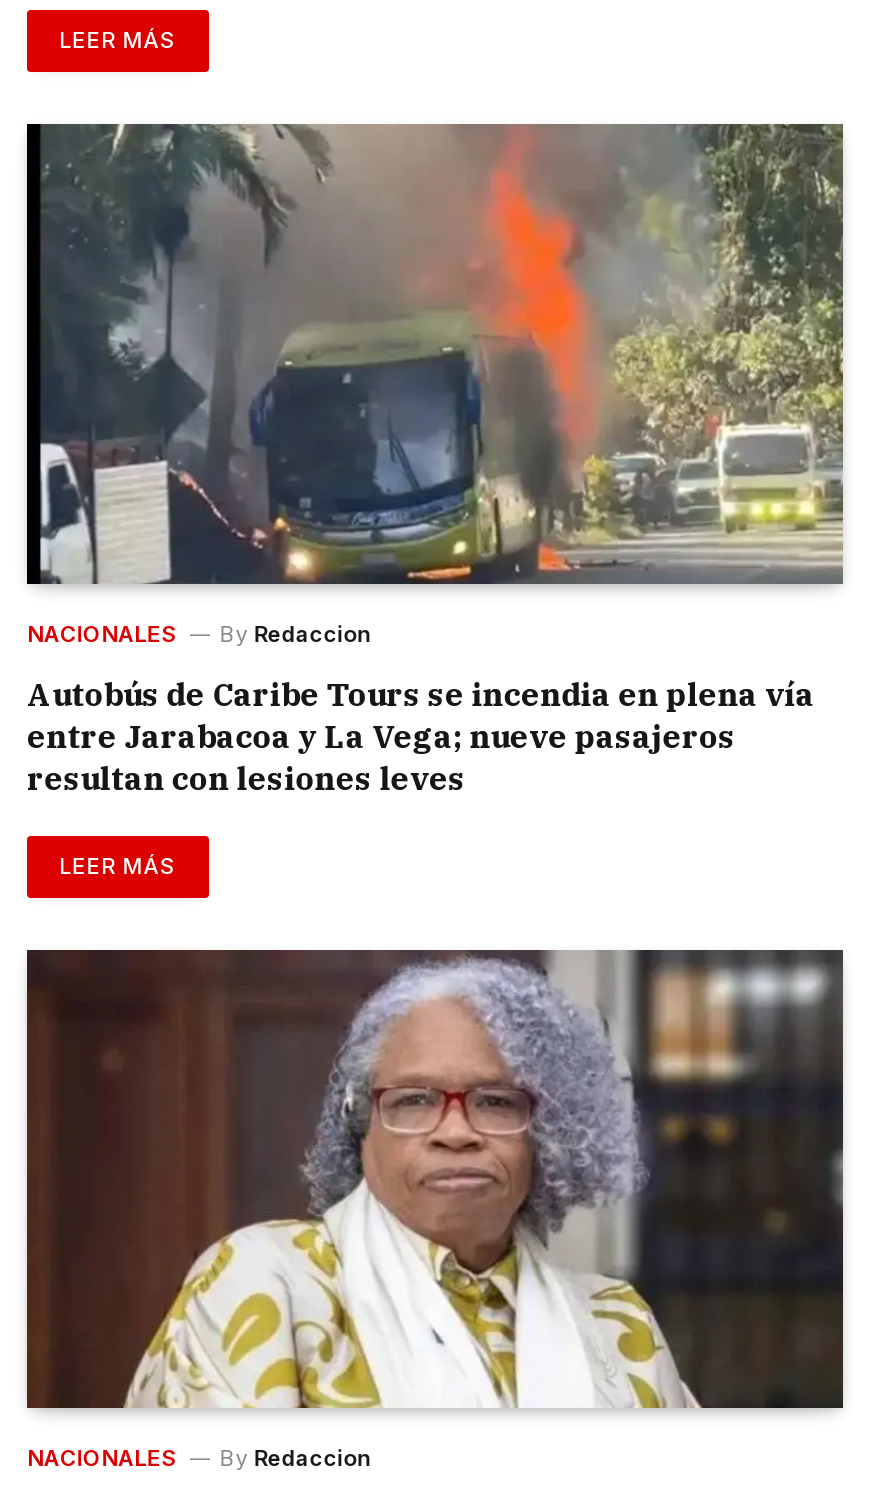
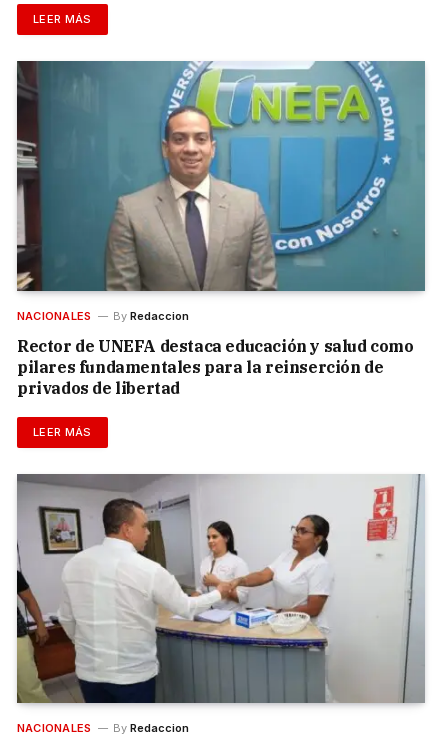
- [image]
+ [image]

- Autobús de Caribe Tours se incendia en plena vía
- entre Jarabacoa y La Vega; nueve pasajeros
- resultan con lesiones leves
+ Rector de UNEFA destaca educación y salud como
+ pilares fundamentales para la reinserción de
+ privados de libertad

- [image]
+ [image]
